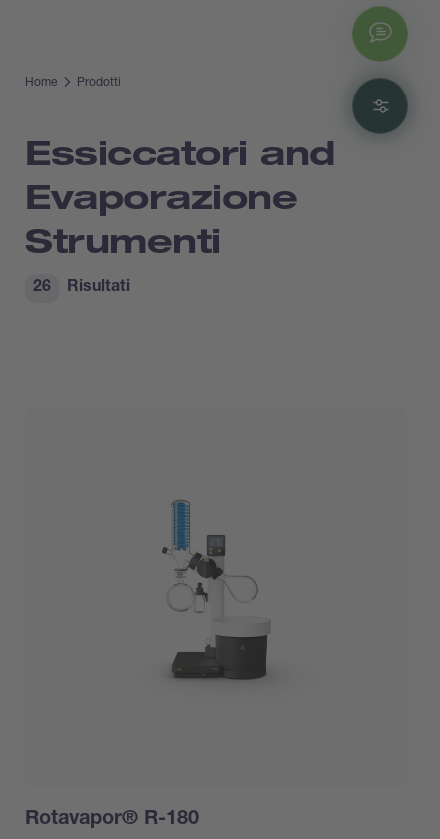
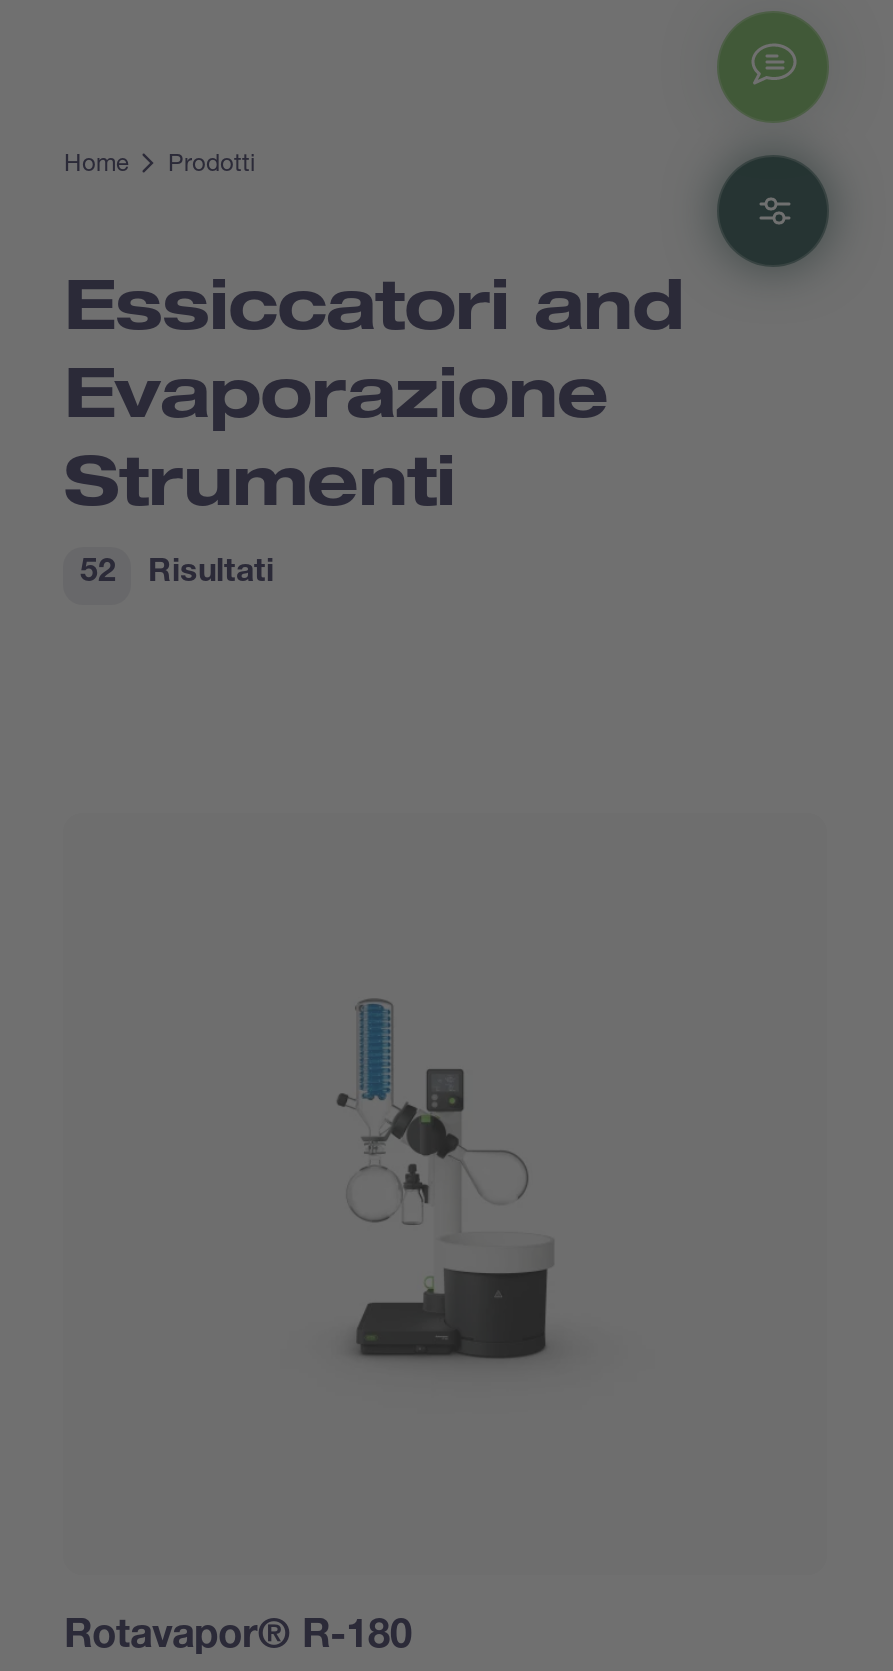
- 26 Risultati
+ 52 Risultati
